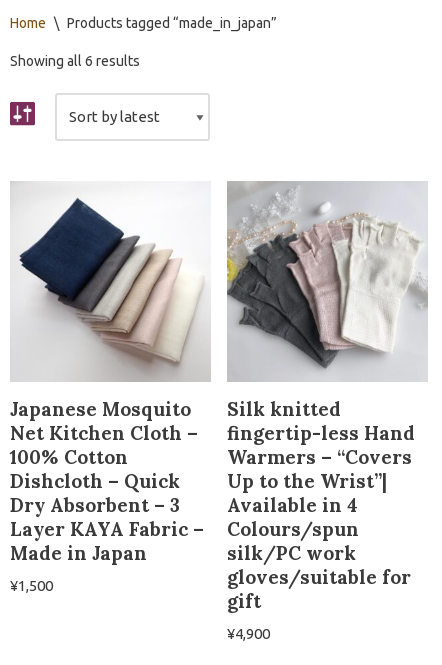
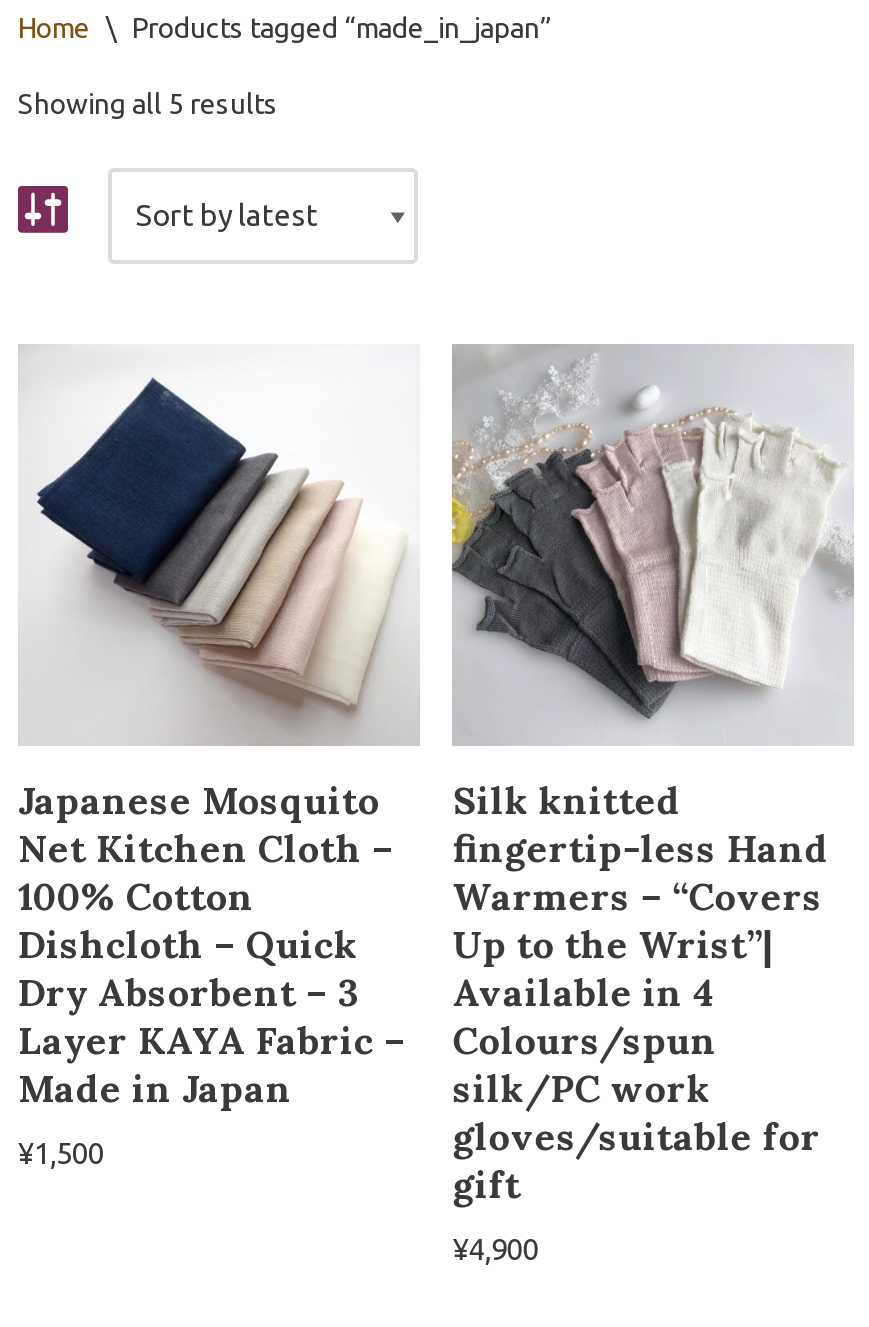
- Showing all 6 results
+ Showing all 5 results
